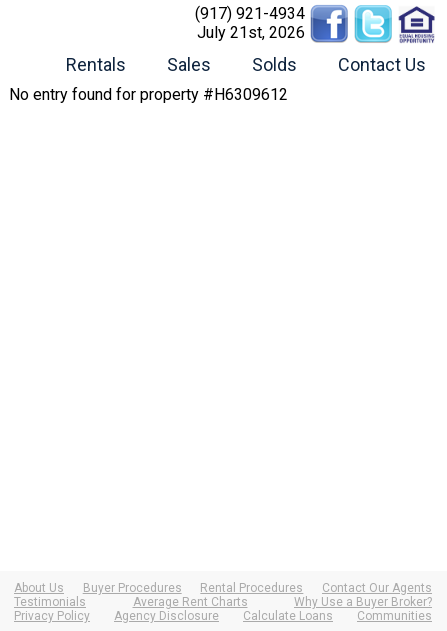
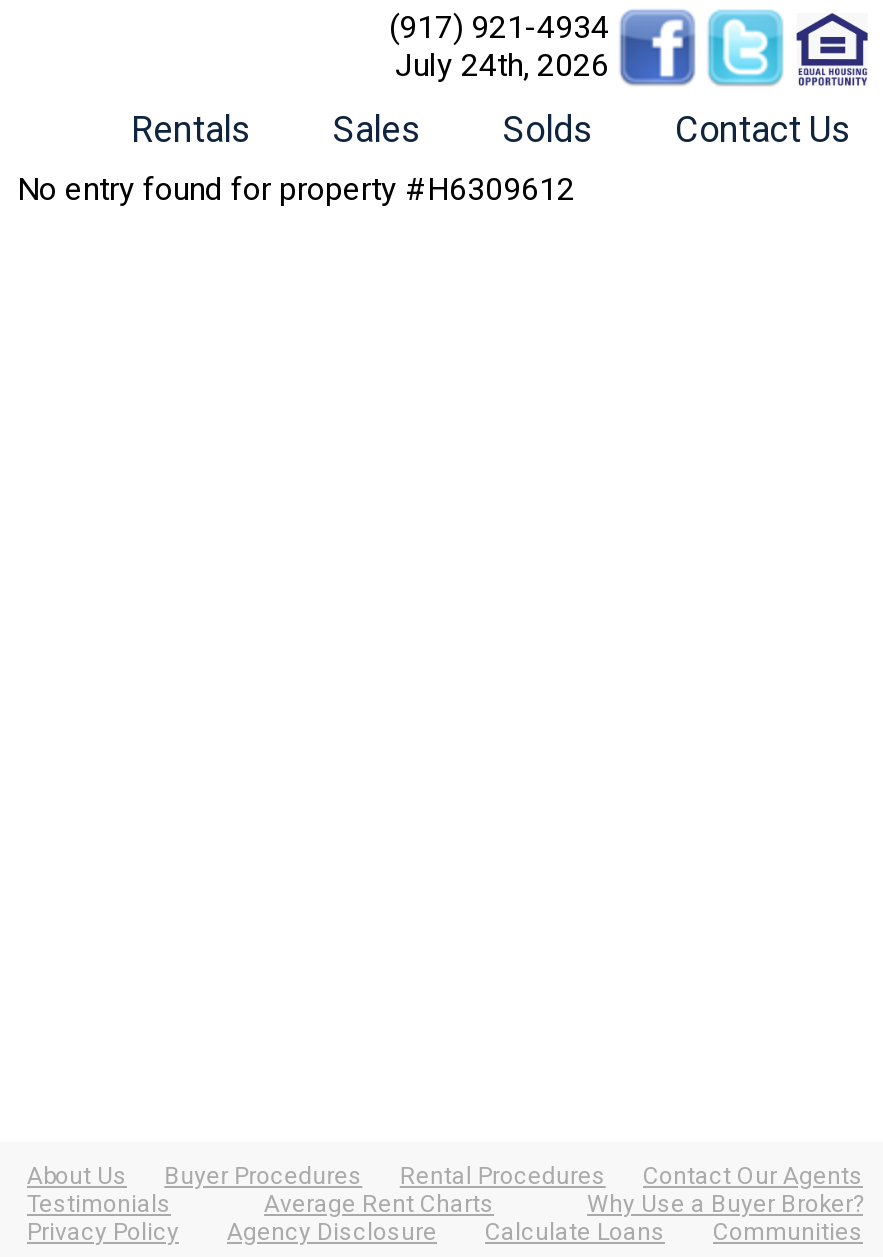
- July 21st, 2026
+ July 24th, 2026
